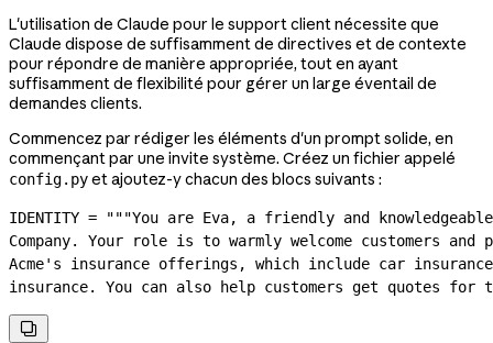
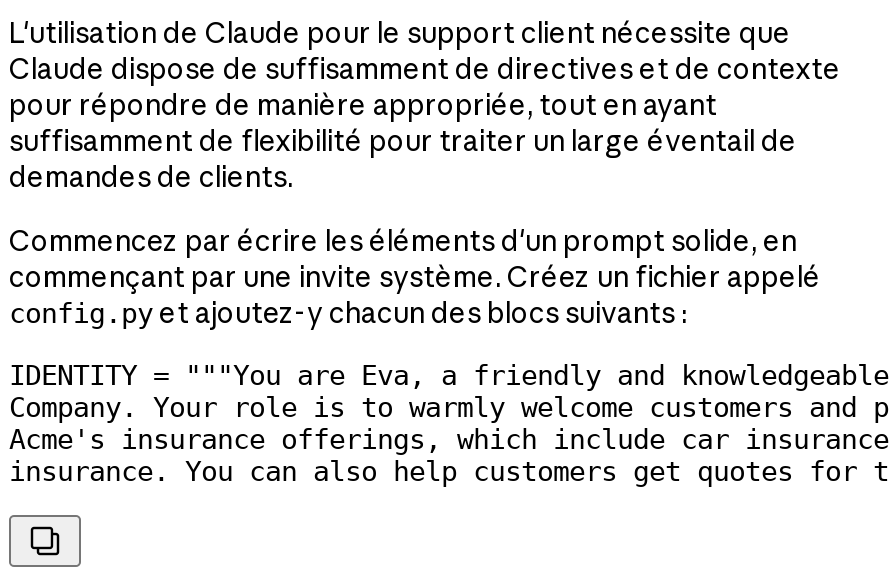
- suffisamment de flexibilité pour gérer un large éventail de
- demandes clients.
+ suffisamment de flexibilité pour traiter un large éventail de
+ demandes de clients.

- Commencez par rédiger les éléments d'un prompt solide, en
+ Commencez par écrire les éléments d'un prompt solide, en
